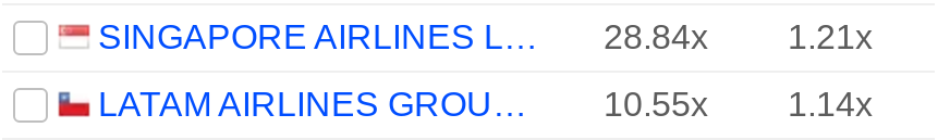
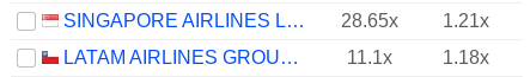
- 28.84x
+ 28.65x

- 10.55x
- 1.14x
+ 11.1x
+ 1.18x
